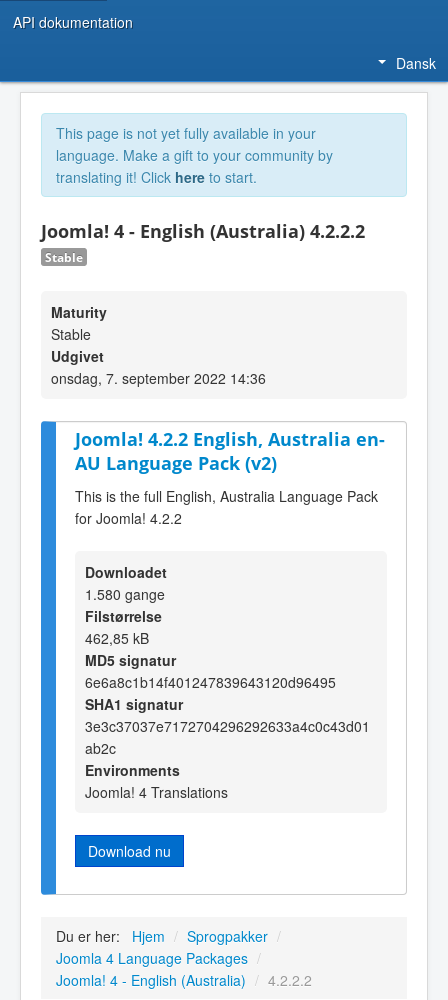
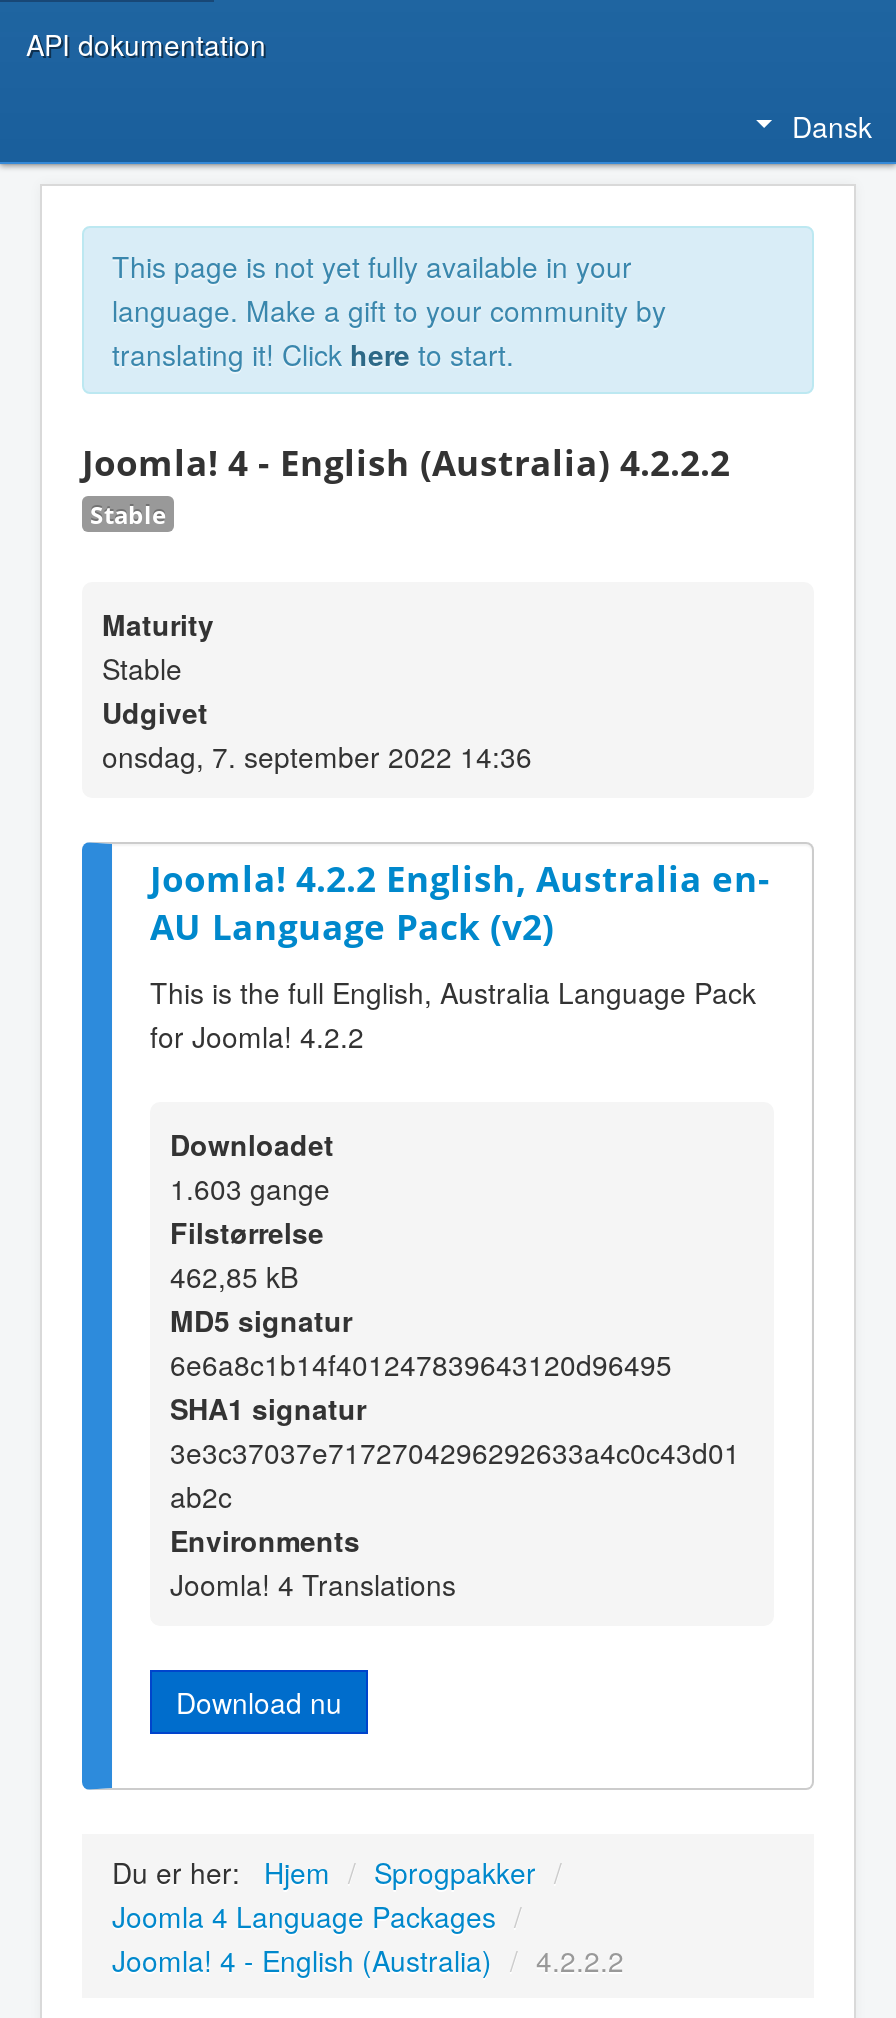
- 1.580 gange
+ 1.603 gange
